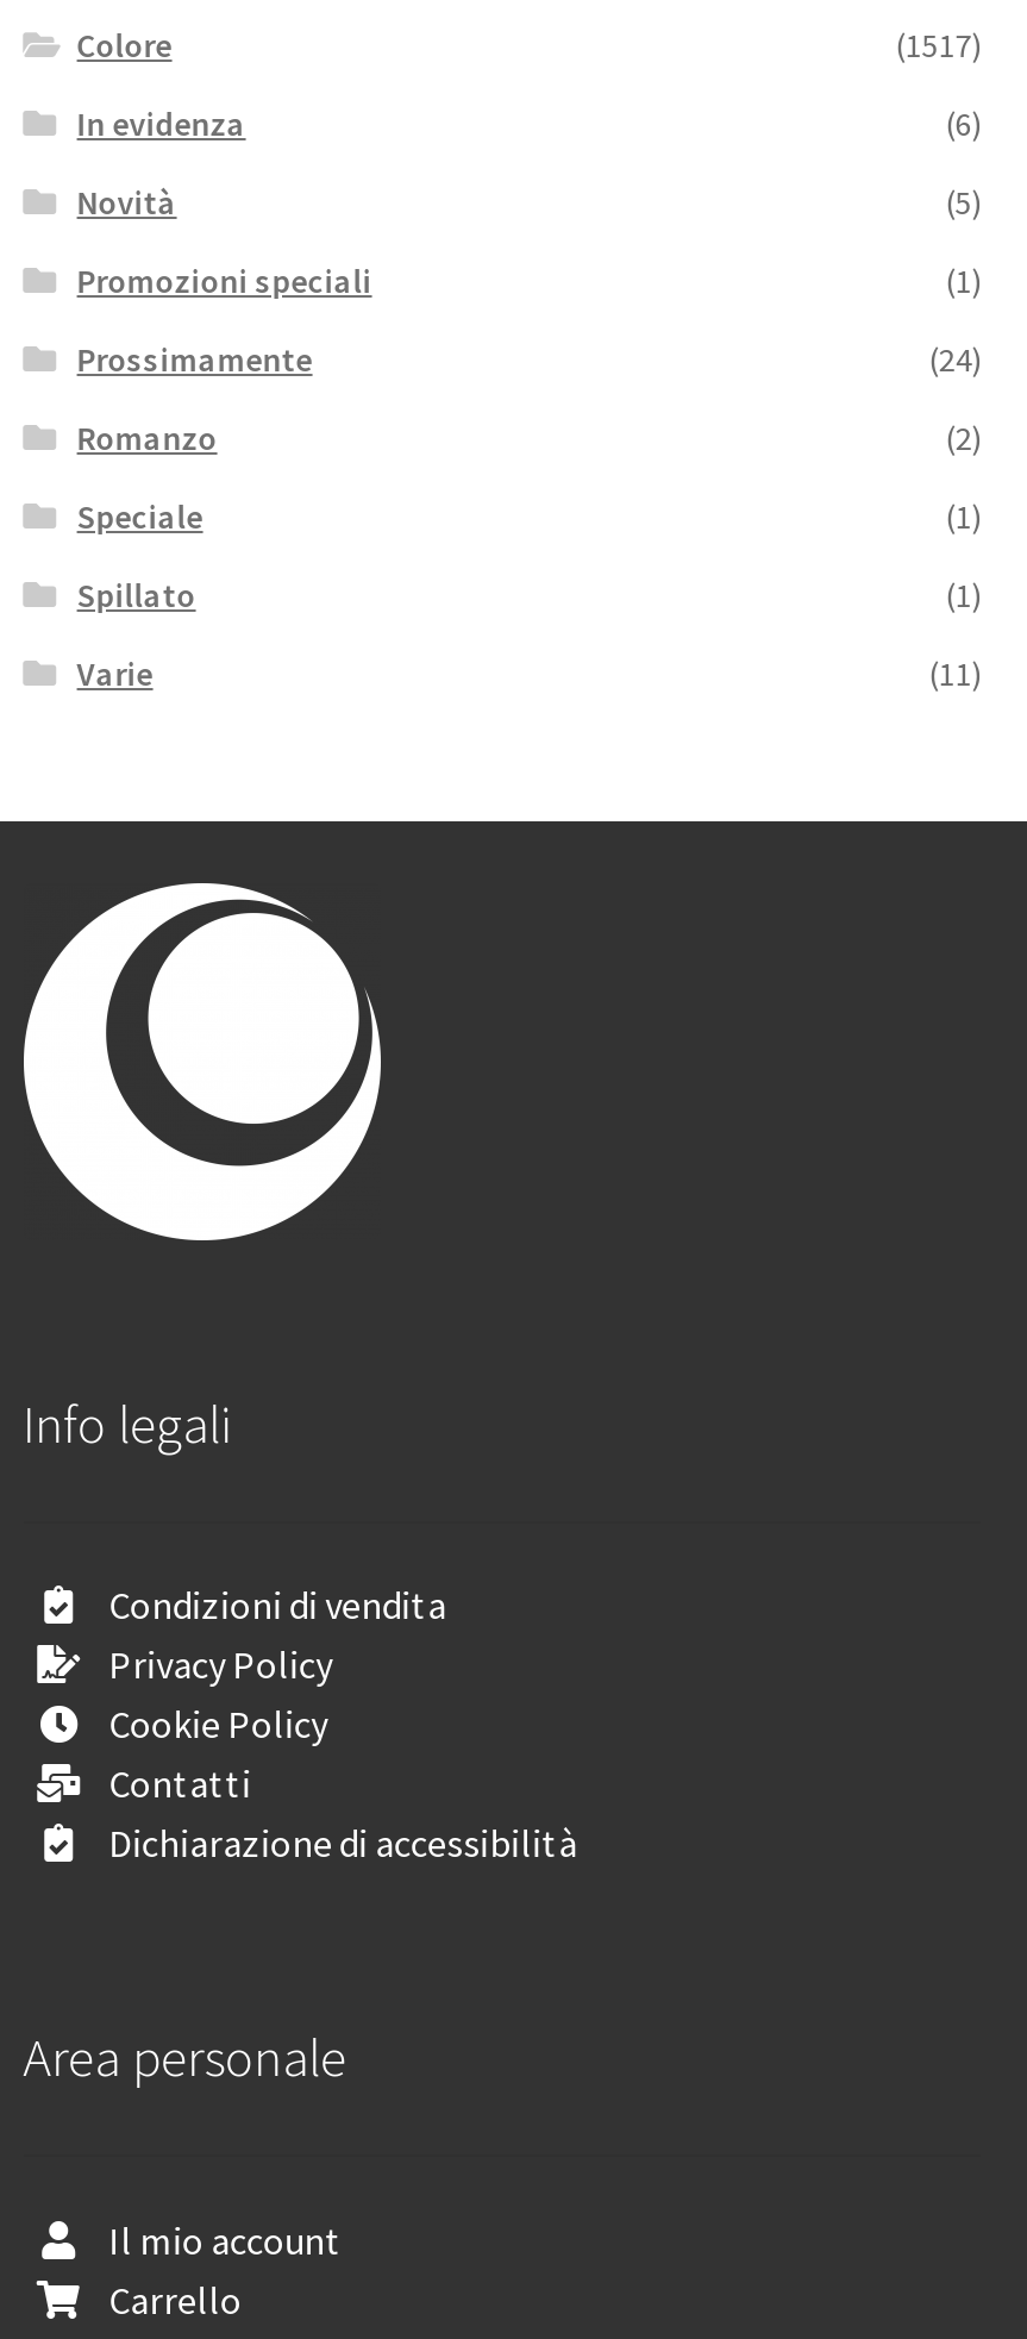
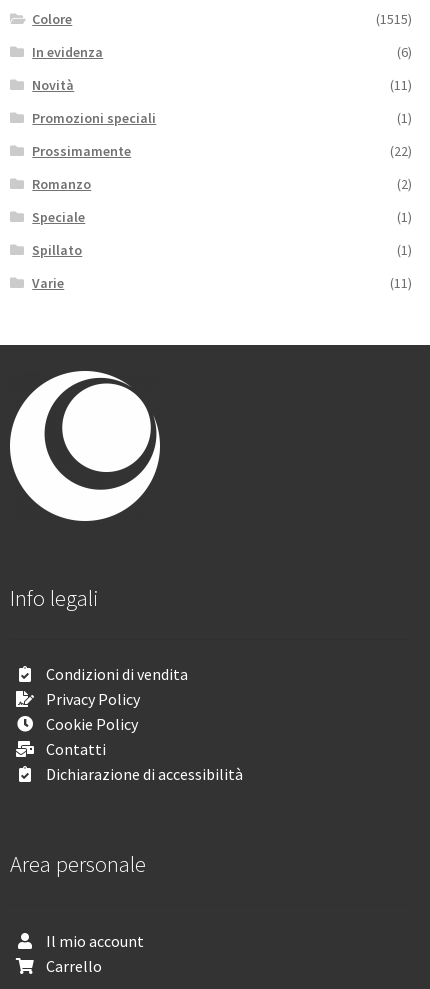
- (1517)
+ (1515)

- (5)
+ (11)

- (24)
+ (22)
